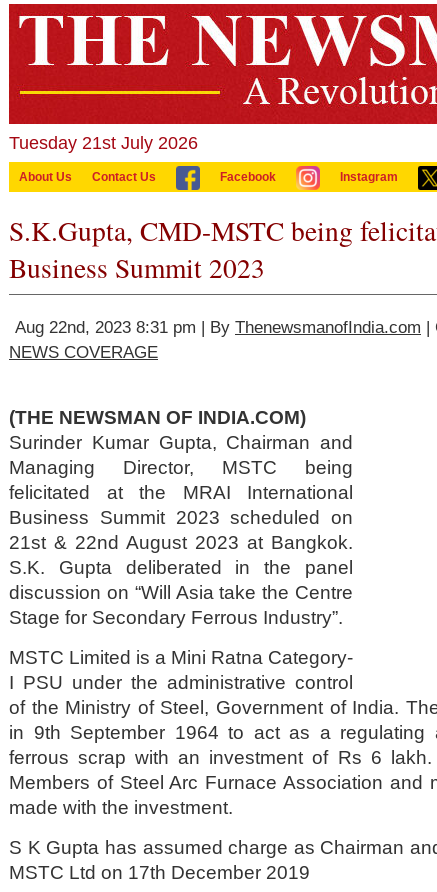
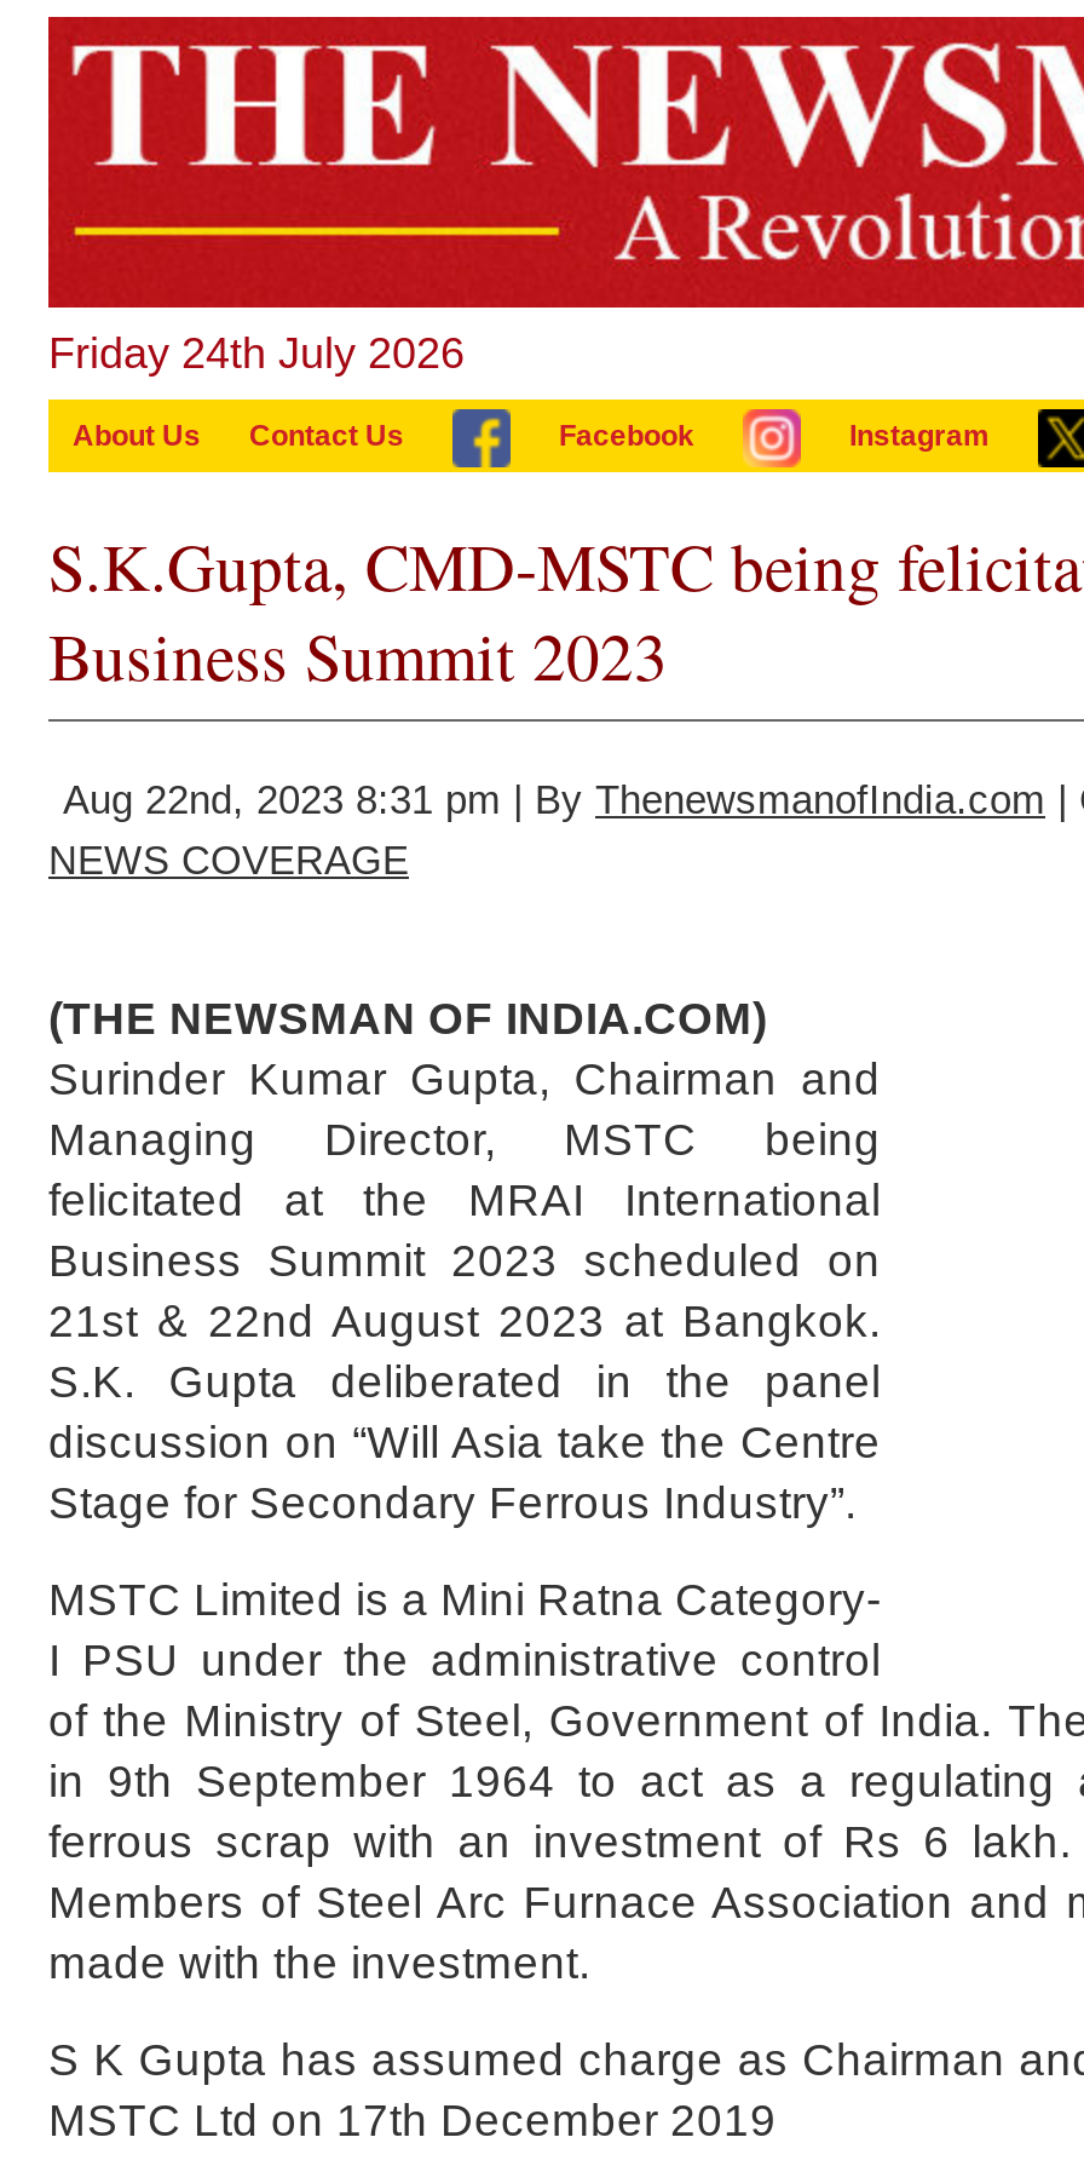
- Tuesday 21st July 2026
+ Friday 24th July 2026
